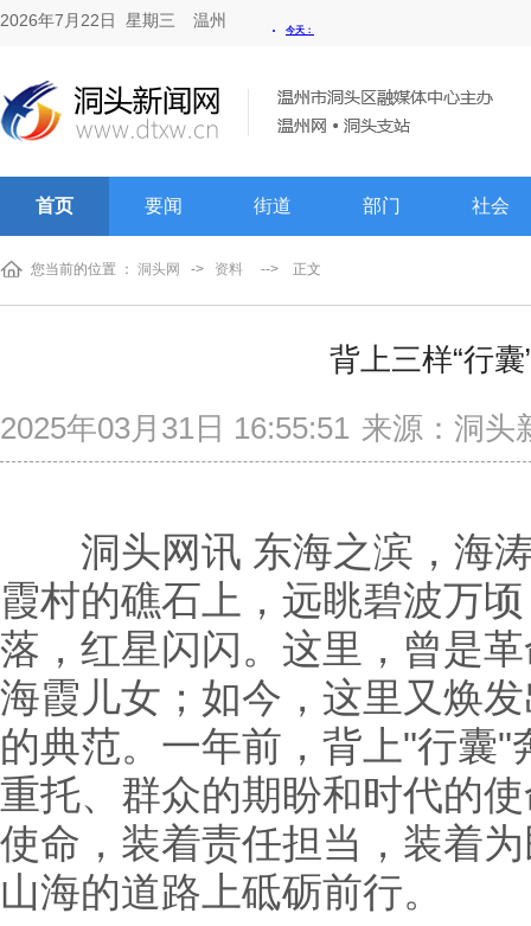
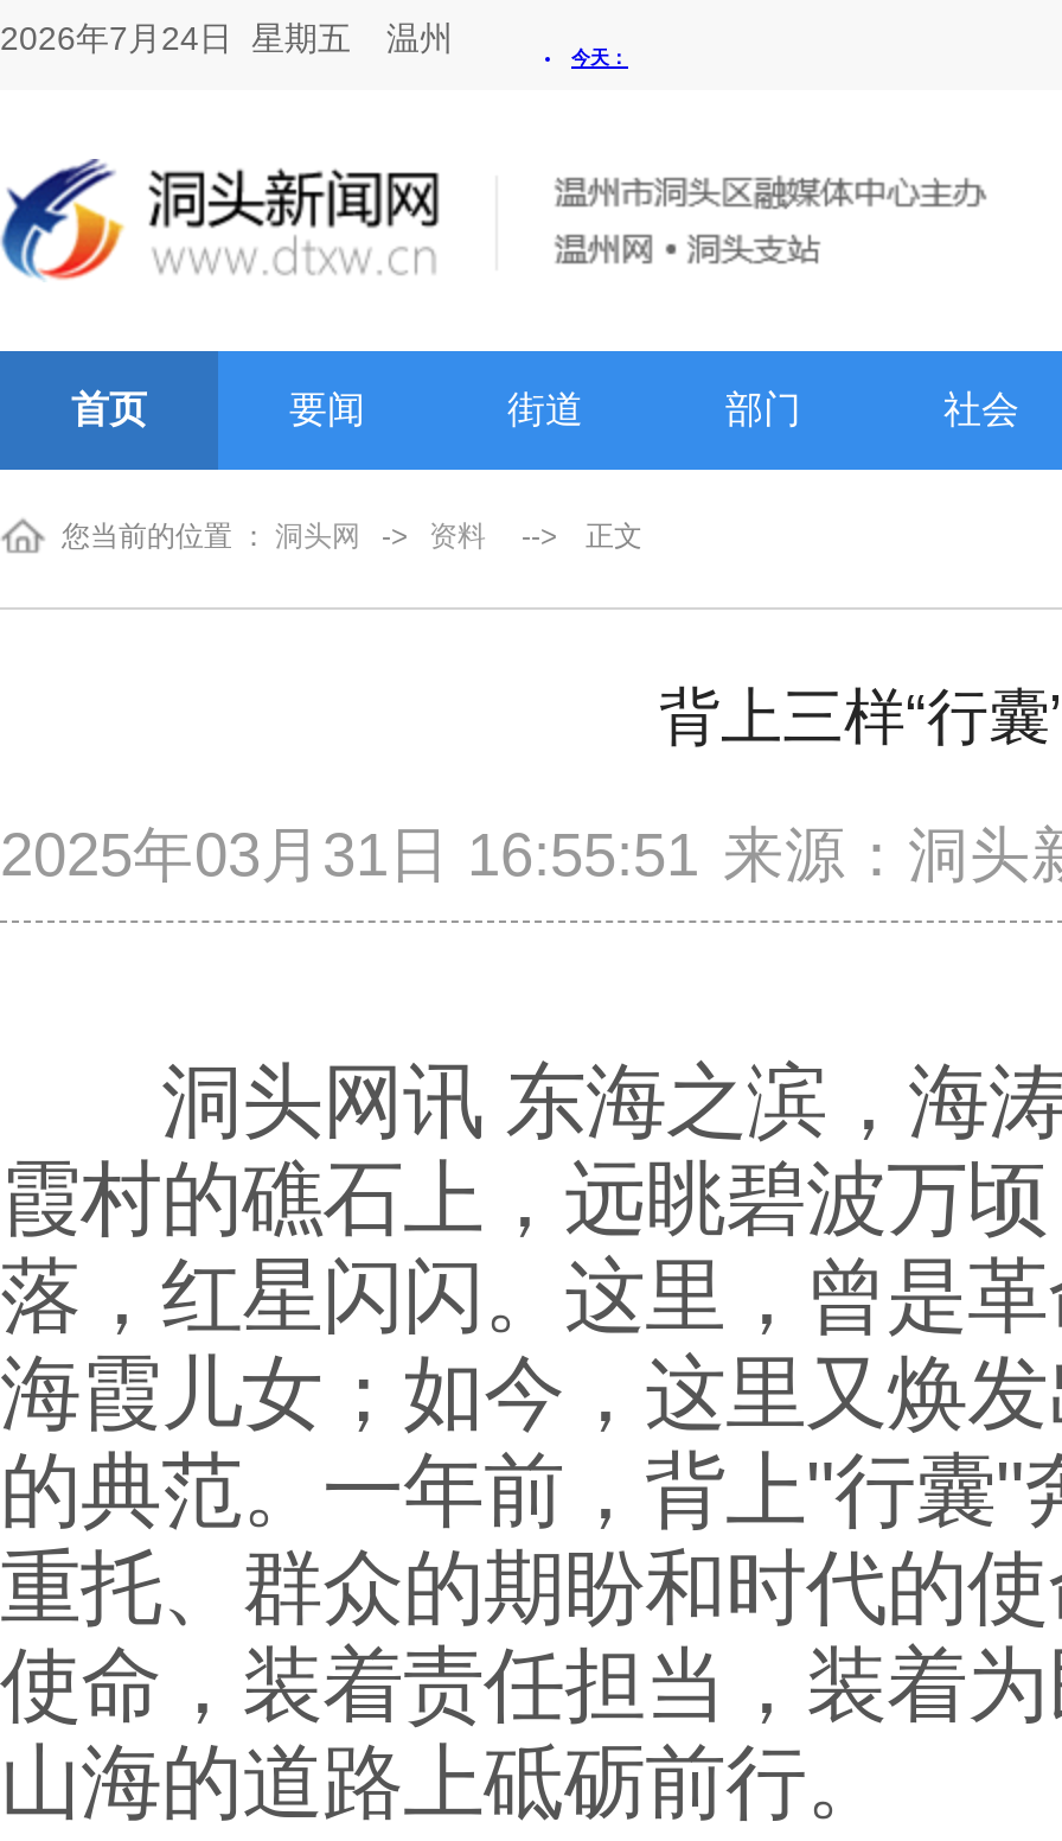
- 2026年7月22日 星期三
+ 2026年7月24日 星期五
